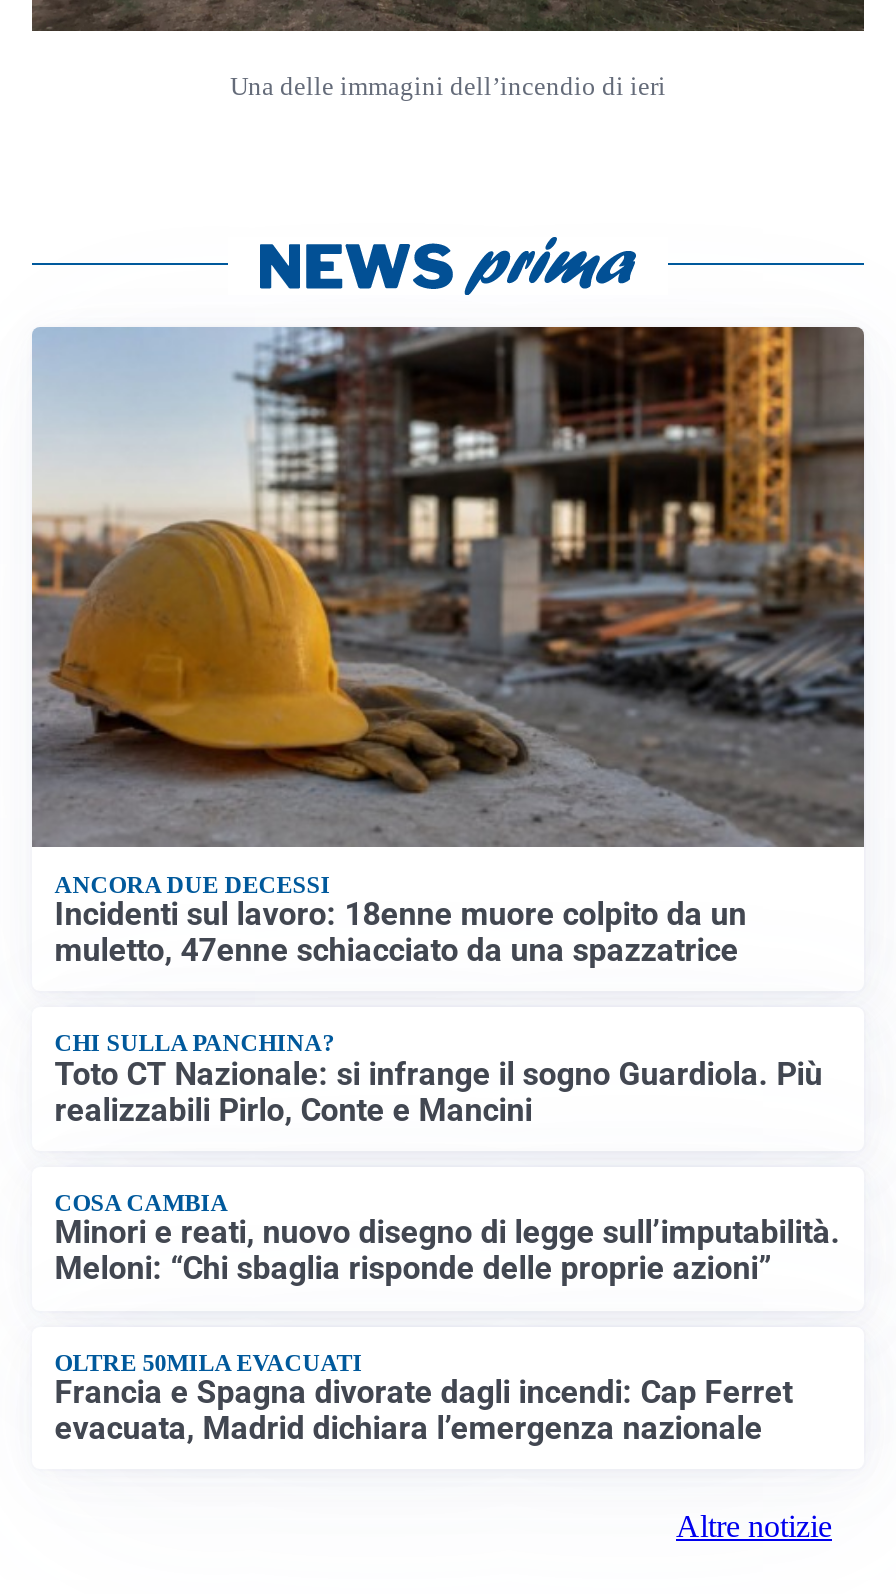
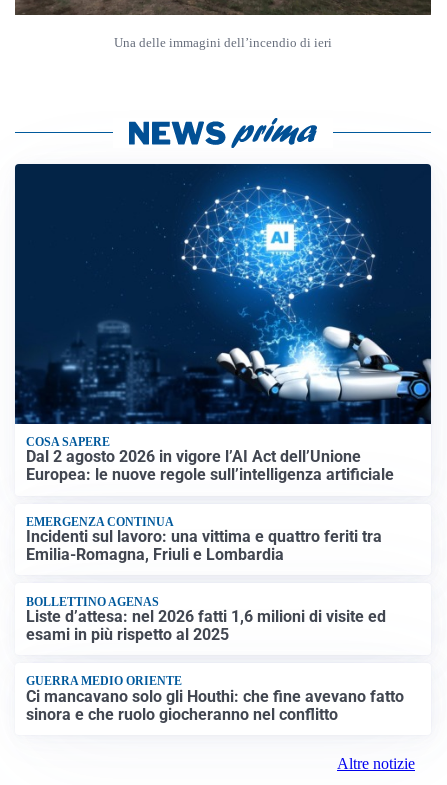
- [image]
- ANCORA DUE DECESSI
- Incidenti sul lavoro: 18enne muore colpito da un
- muletto, 47enne schiacciato da una spazzatrice
+ [image]
+ COSA SAPERE
+ Dal 2 agosto 2026 in vigore l’AI Act dell’Unione
+ Europea: le nuove regole sull’intelligenza artificiale

- CHI SULLA PANCHINA?
- Toto CT Nazionale: si infrange il sogno Guardiola. Più
- realizzabili Pirlo, Conte e Mancini
+ EMERGENZA CONTINUA
+ Incidenti sul lavoro: una vittima e quattro feriti tra
+ Emilia-Romagna, Friuli e Lombardia

- COSA CAMBIA
- Minori e reati, nuovo disegno di legge sull’imputabilità.
- Meloni: “Chi sbaglia risponde delle proprie azioni”
+ BOLLETTINO AGENAS
+ Liste d’attesa: nel 2026 fatti 1,6 milioni di visite ed
+ esami in più rispetto al 2025

- OLTRE 50MILA EVACUATI
- Francia e Spagna divorate dagli incendi: Cap Ferret
- evacuata, Madrid dichiara l’emergenza nazionale
+ GUERRA MEDIO ORIENTE
+ Ci mancavano solo gli Houthi: che fine avevano fatto
+ sinora e che ruolo giocheranno nel conflitto
